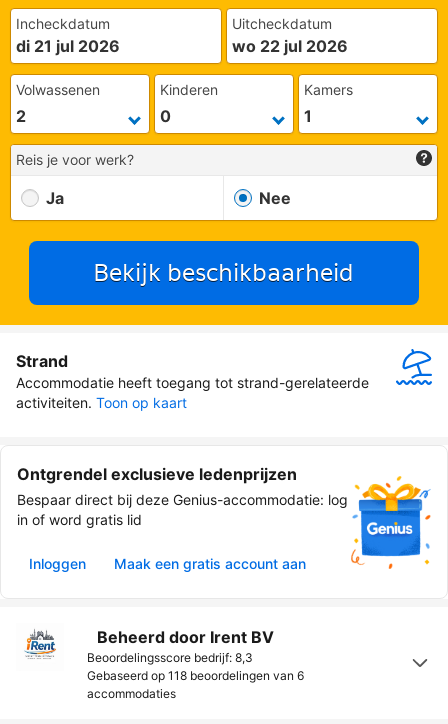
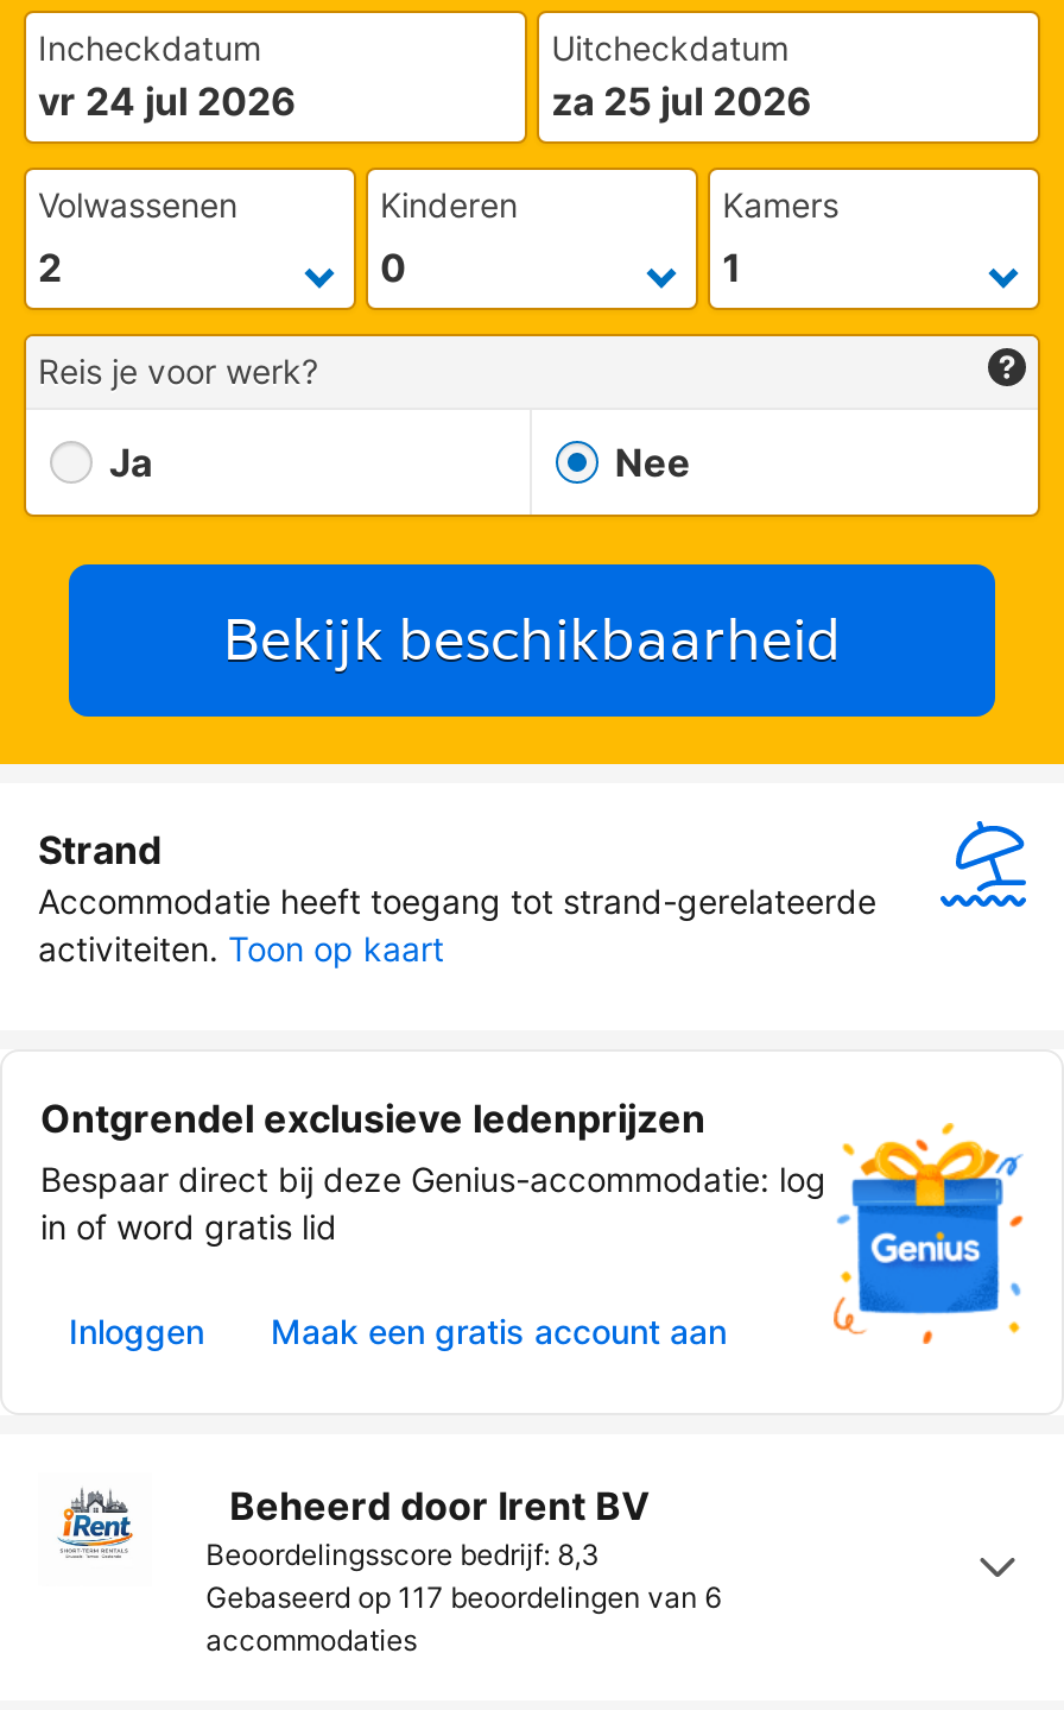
- di 21 jul 2026
+ vr 24 jul 2026

- wo 22 jul 2026
+ za 25 jul 2026

- Gebaseerd op 118 beoordelingen van 6
+ Gebaseerd op 117 beoordelingen van 6
